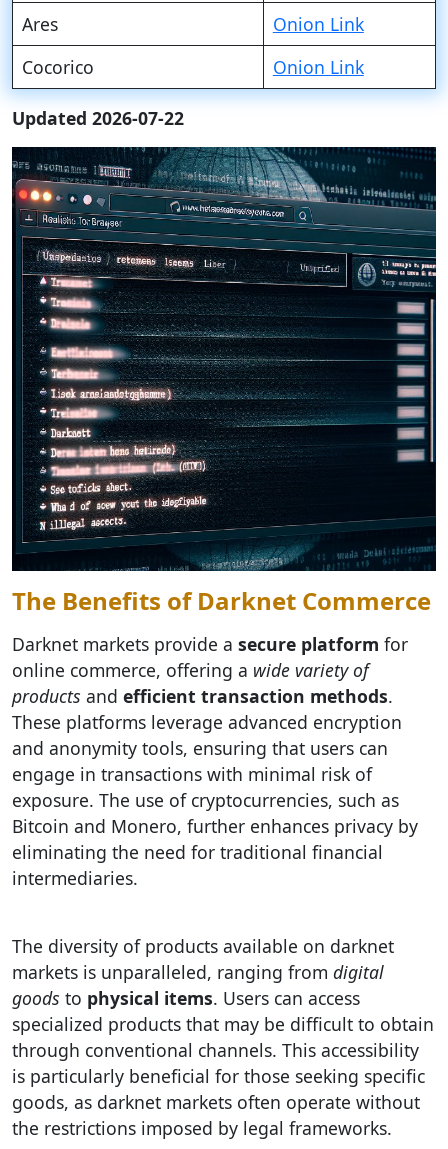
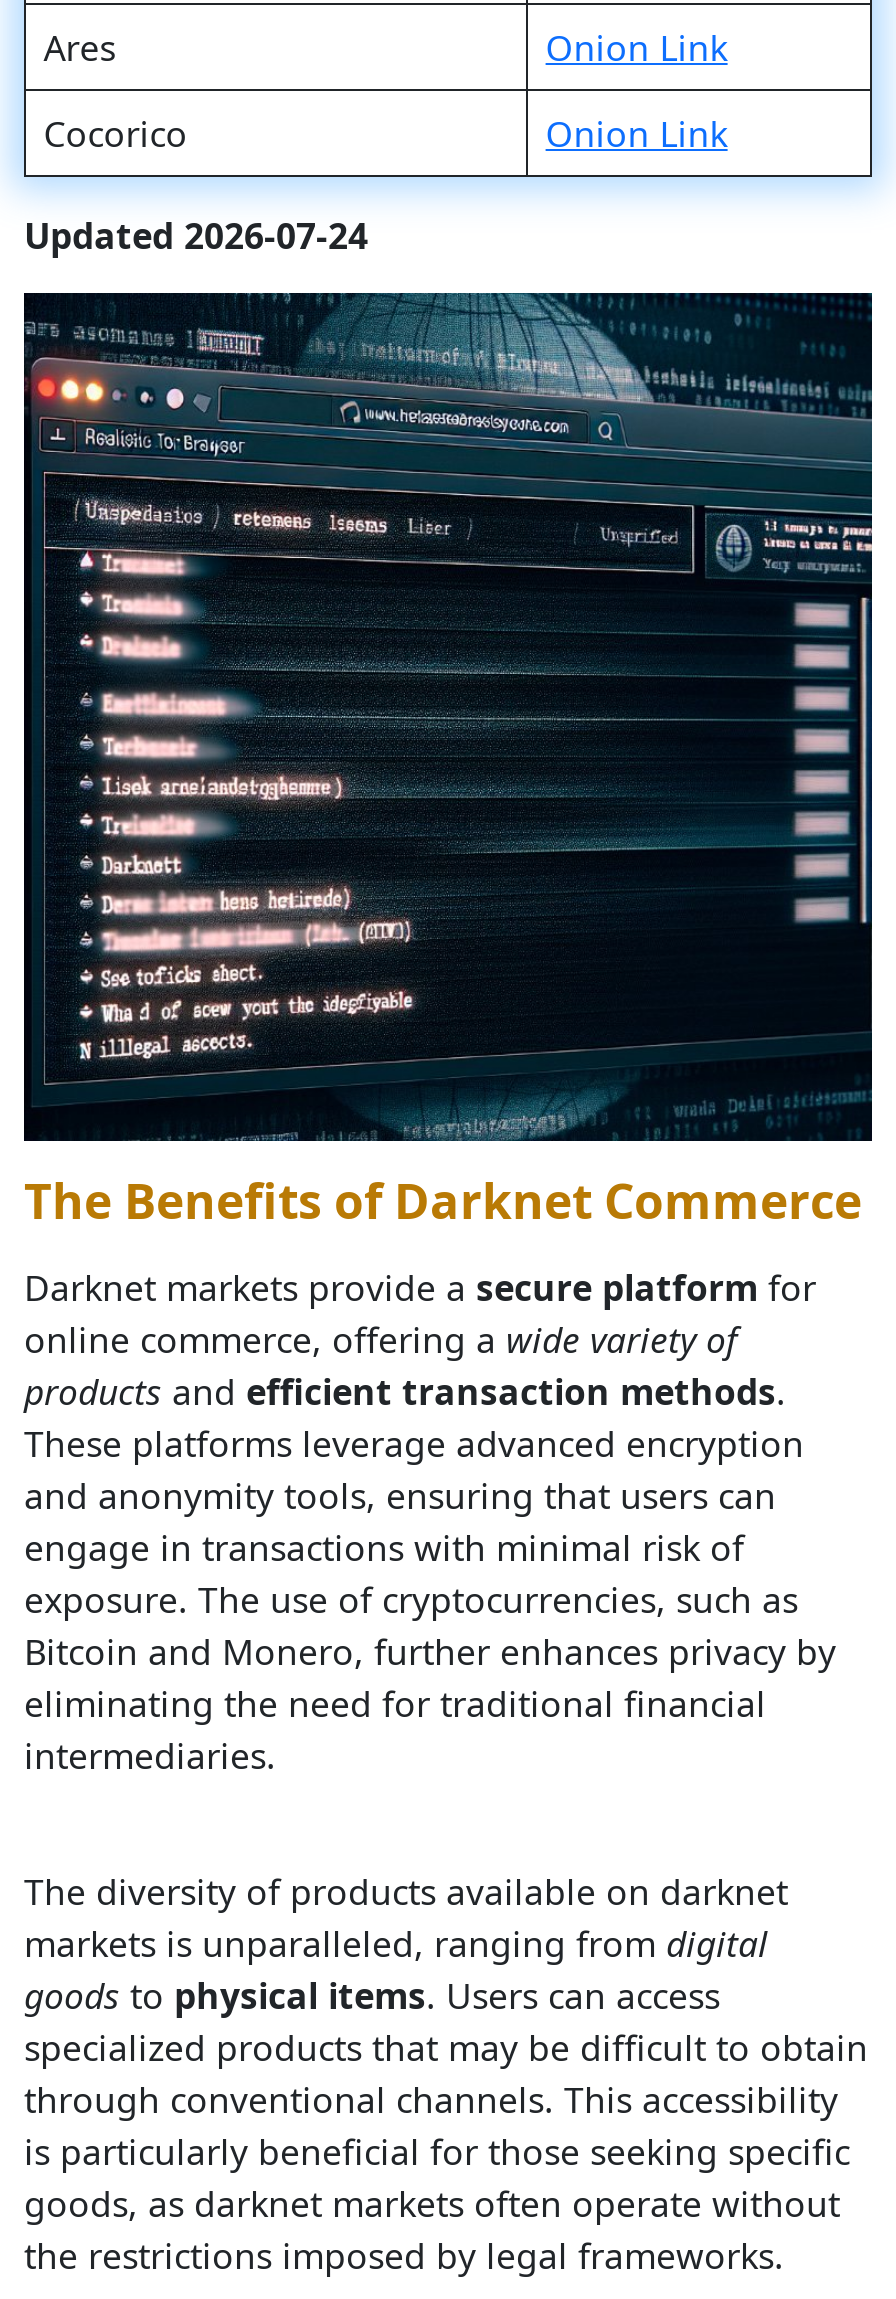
- Updated 2026-07-22
+ Updated 2026-07-24
